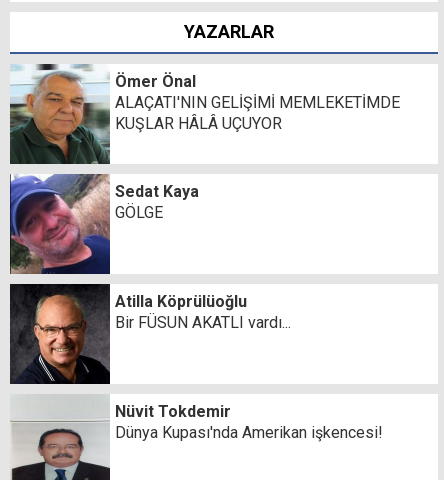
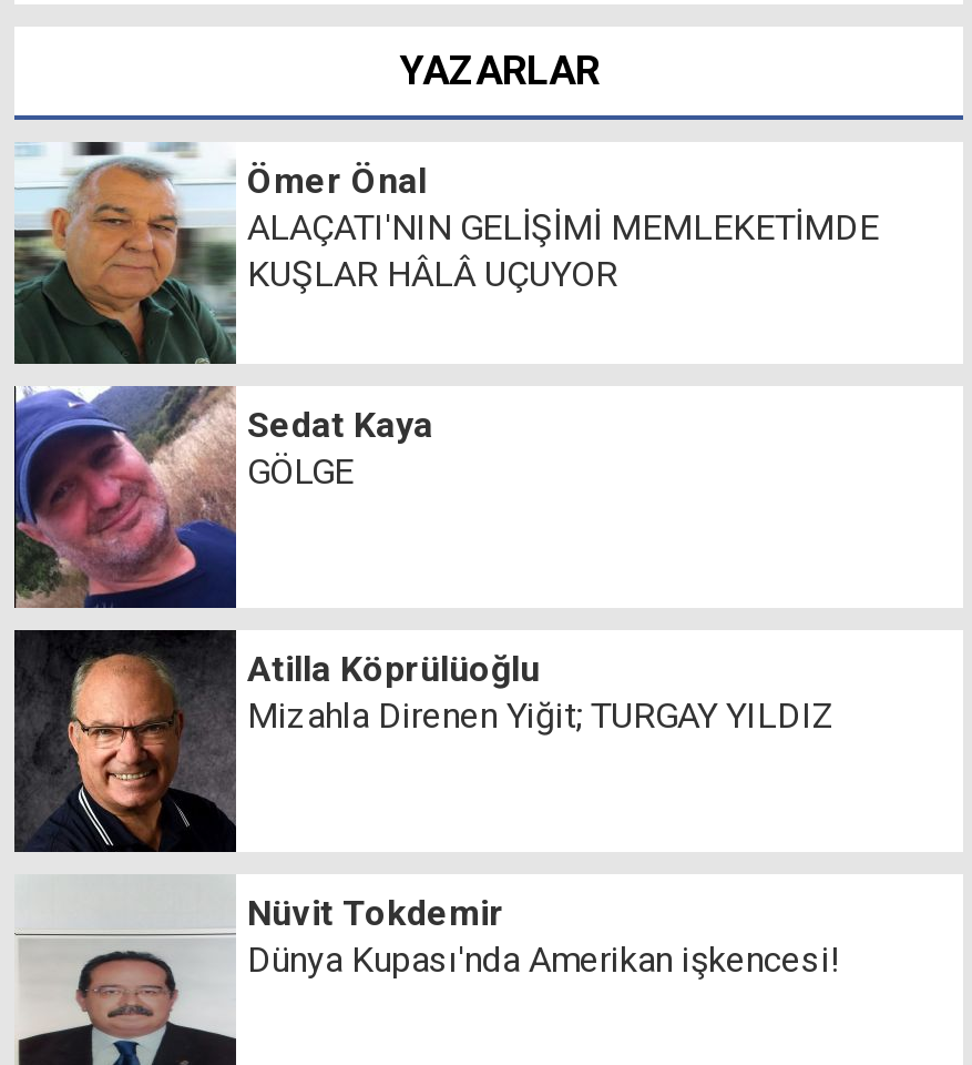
- Bir FÜSUN AKATLI vardı...
+ Mizahla Direnen Yiğit; TURGAY YILDIZ
